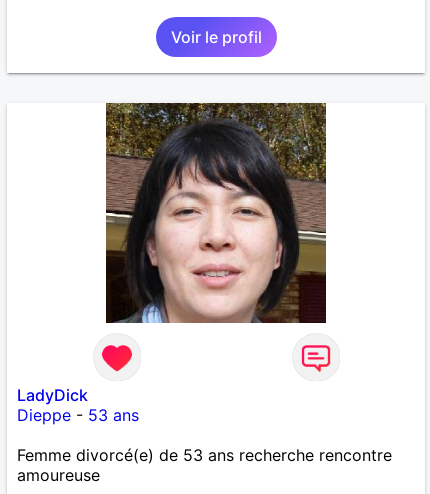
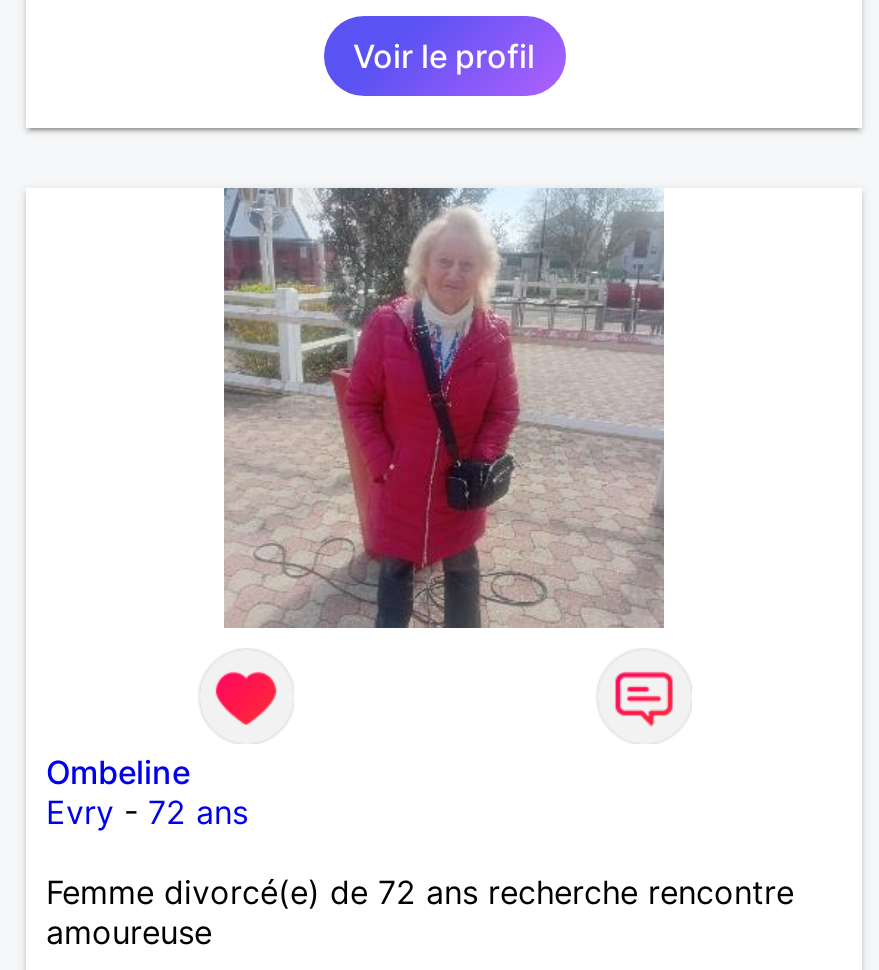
- [image]
+ [image]

- LadyDick
- Dieppe - 53 ans
+ Ombeline
+ Evry - 72 ans

- Femme divorcé(e) de 53 ans recherche rencontre
+ Femme divorcé(e) de 72 ans recherche rencontre
